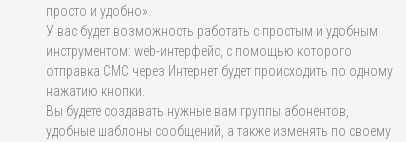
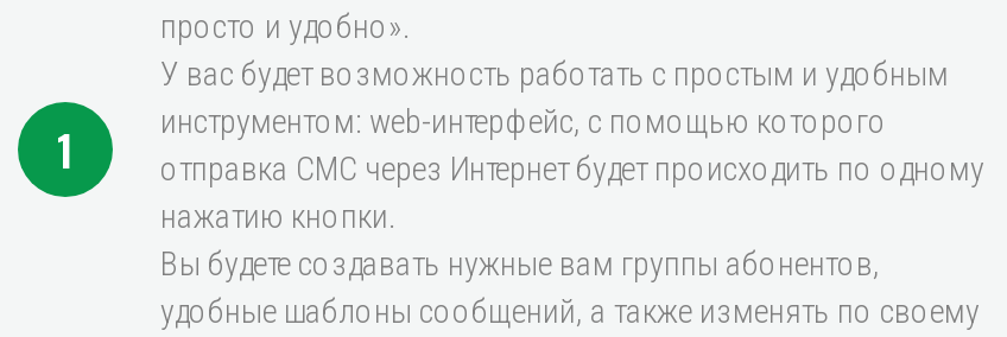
+ [image]
